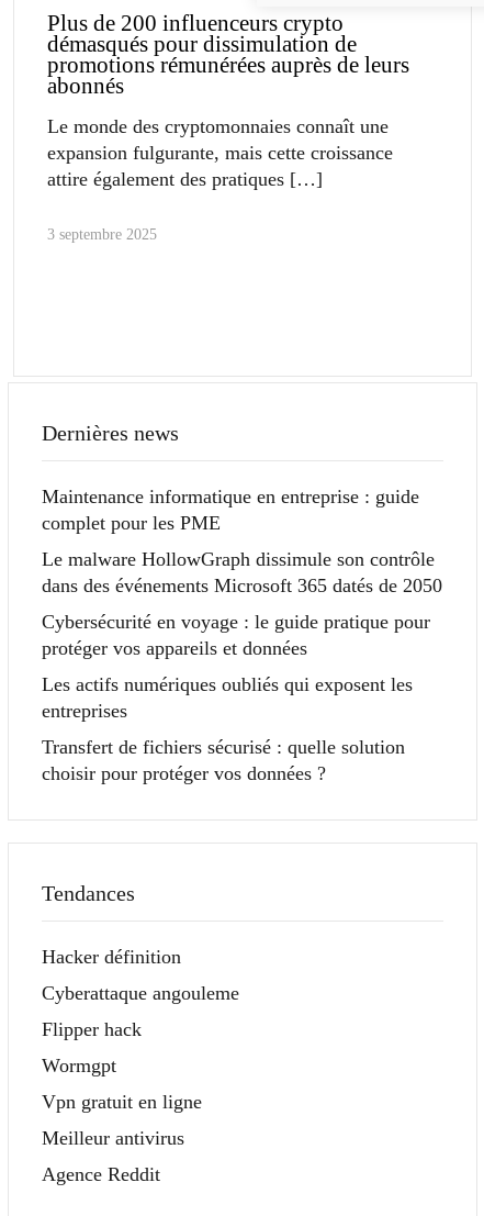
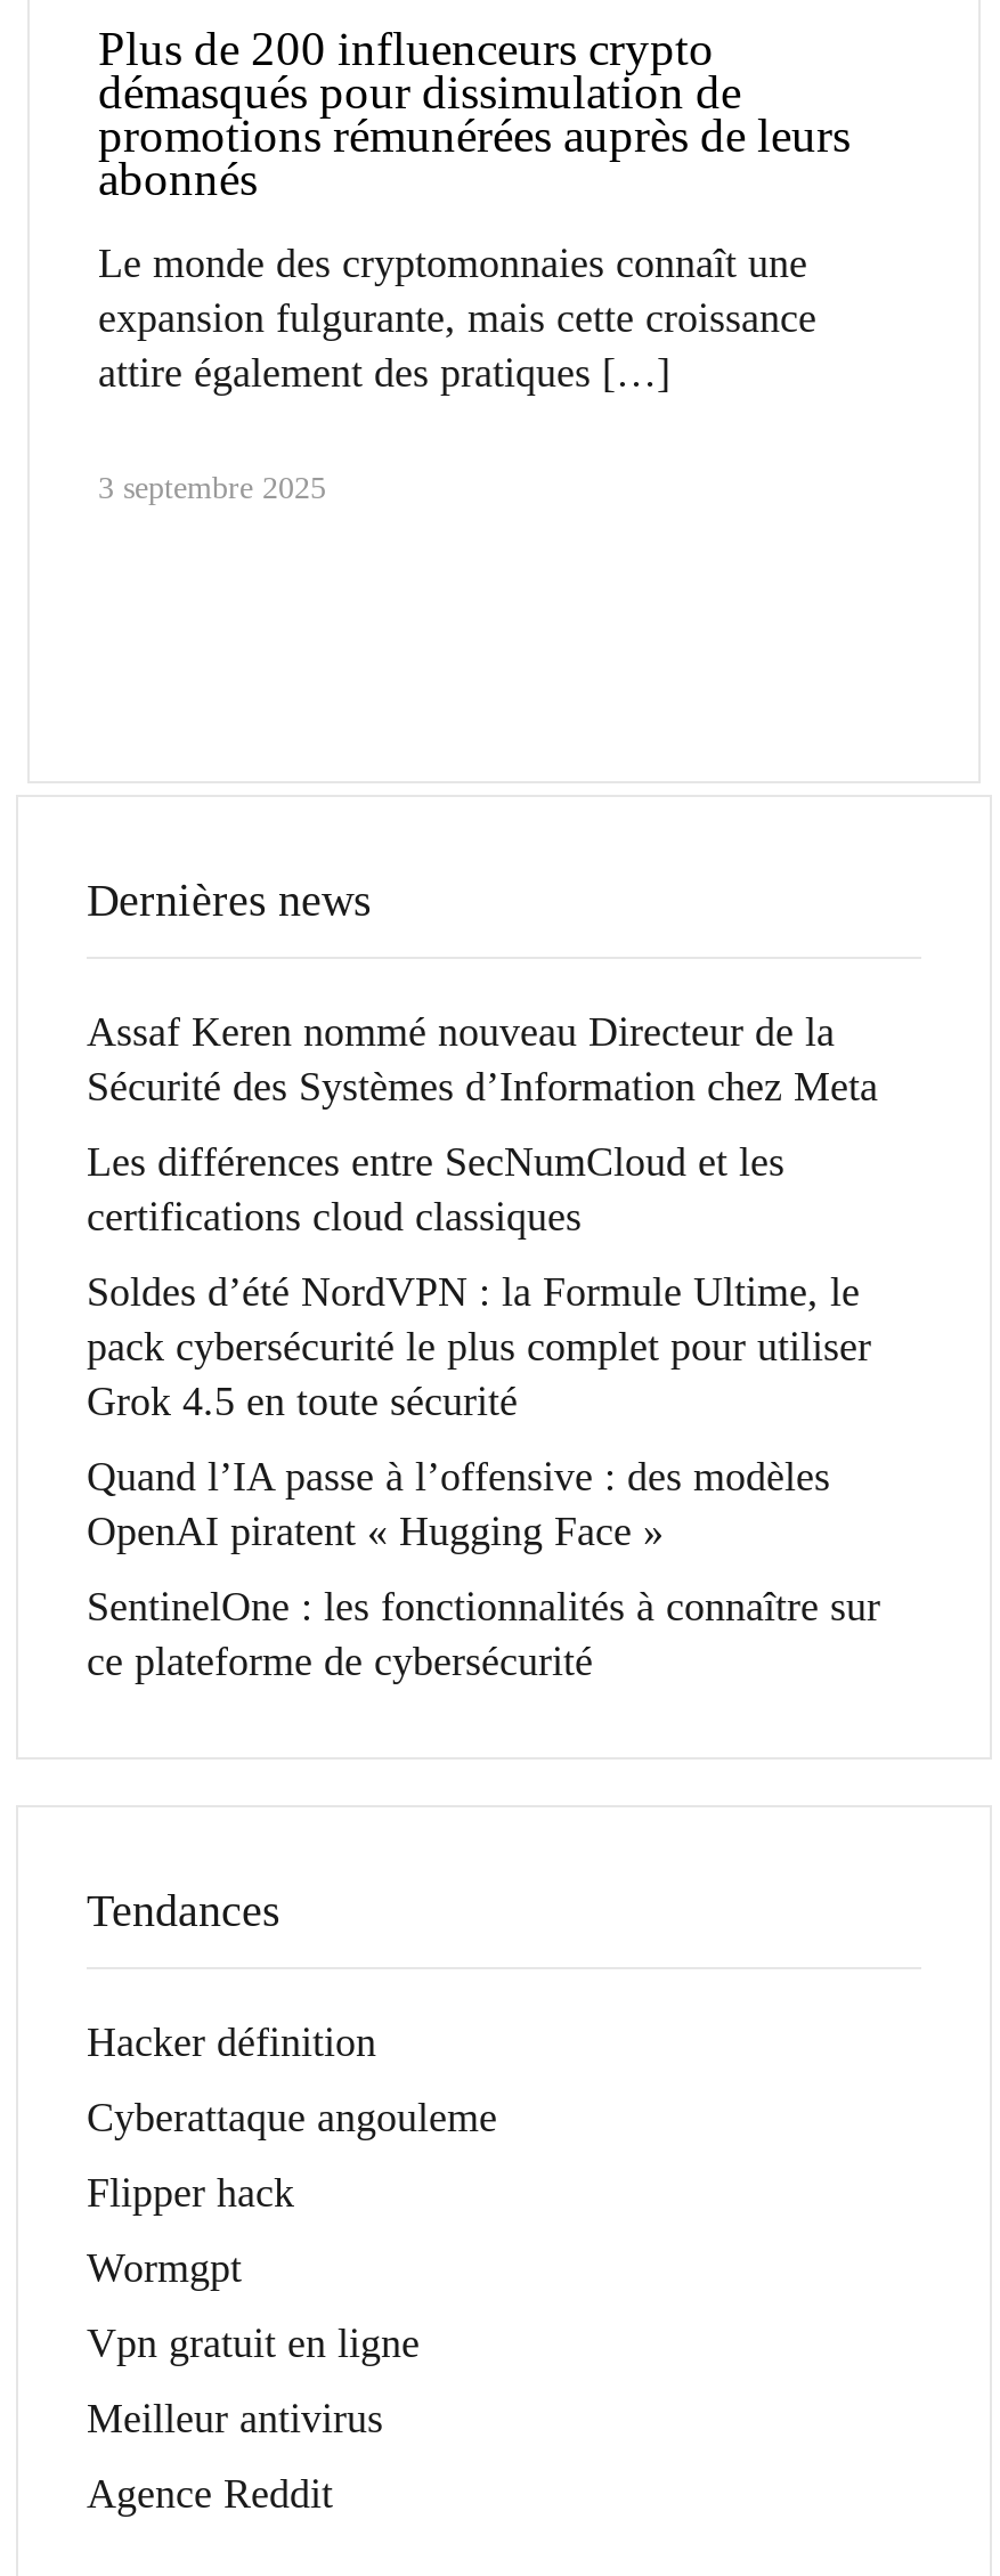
- Maintenance informatique en entreprise : guide
- complet pour les PME
+ Assaf Keren nommé nouveau Directeur de la
+ Sécurité des Systèmes d’Information chez Meta

- Le malware HollowGraph dissimule son contrôle
- dans des événements Microsoft 365 datés de 2050
+ Les différences entre SecNumCloud et les
+ certifications cloud classiques

- Cybersécurité en voyage : le guide pratique pour
- protéger vos appareils et données
+ Soldes d’été NordVPN : la Formule Ultime, le
+ pack cybersécurité le plus complet pour utiliser
+ Grok 4.5 en toute sécurité

- Les actifs numériques oubliés qui exposent les
- entreprises
+ Quand l’IA passe à l’offensive : des modèles
+ OpenAI piratent « Hugging Face »

- Transfert de fichiers sécurisé : quelle solution
- choisir pour protéger vos données ?
+ SentinelOne : les fonctionnalités à connaître sur
+ ce plateforme de cybersécurité
